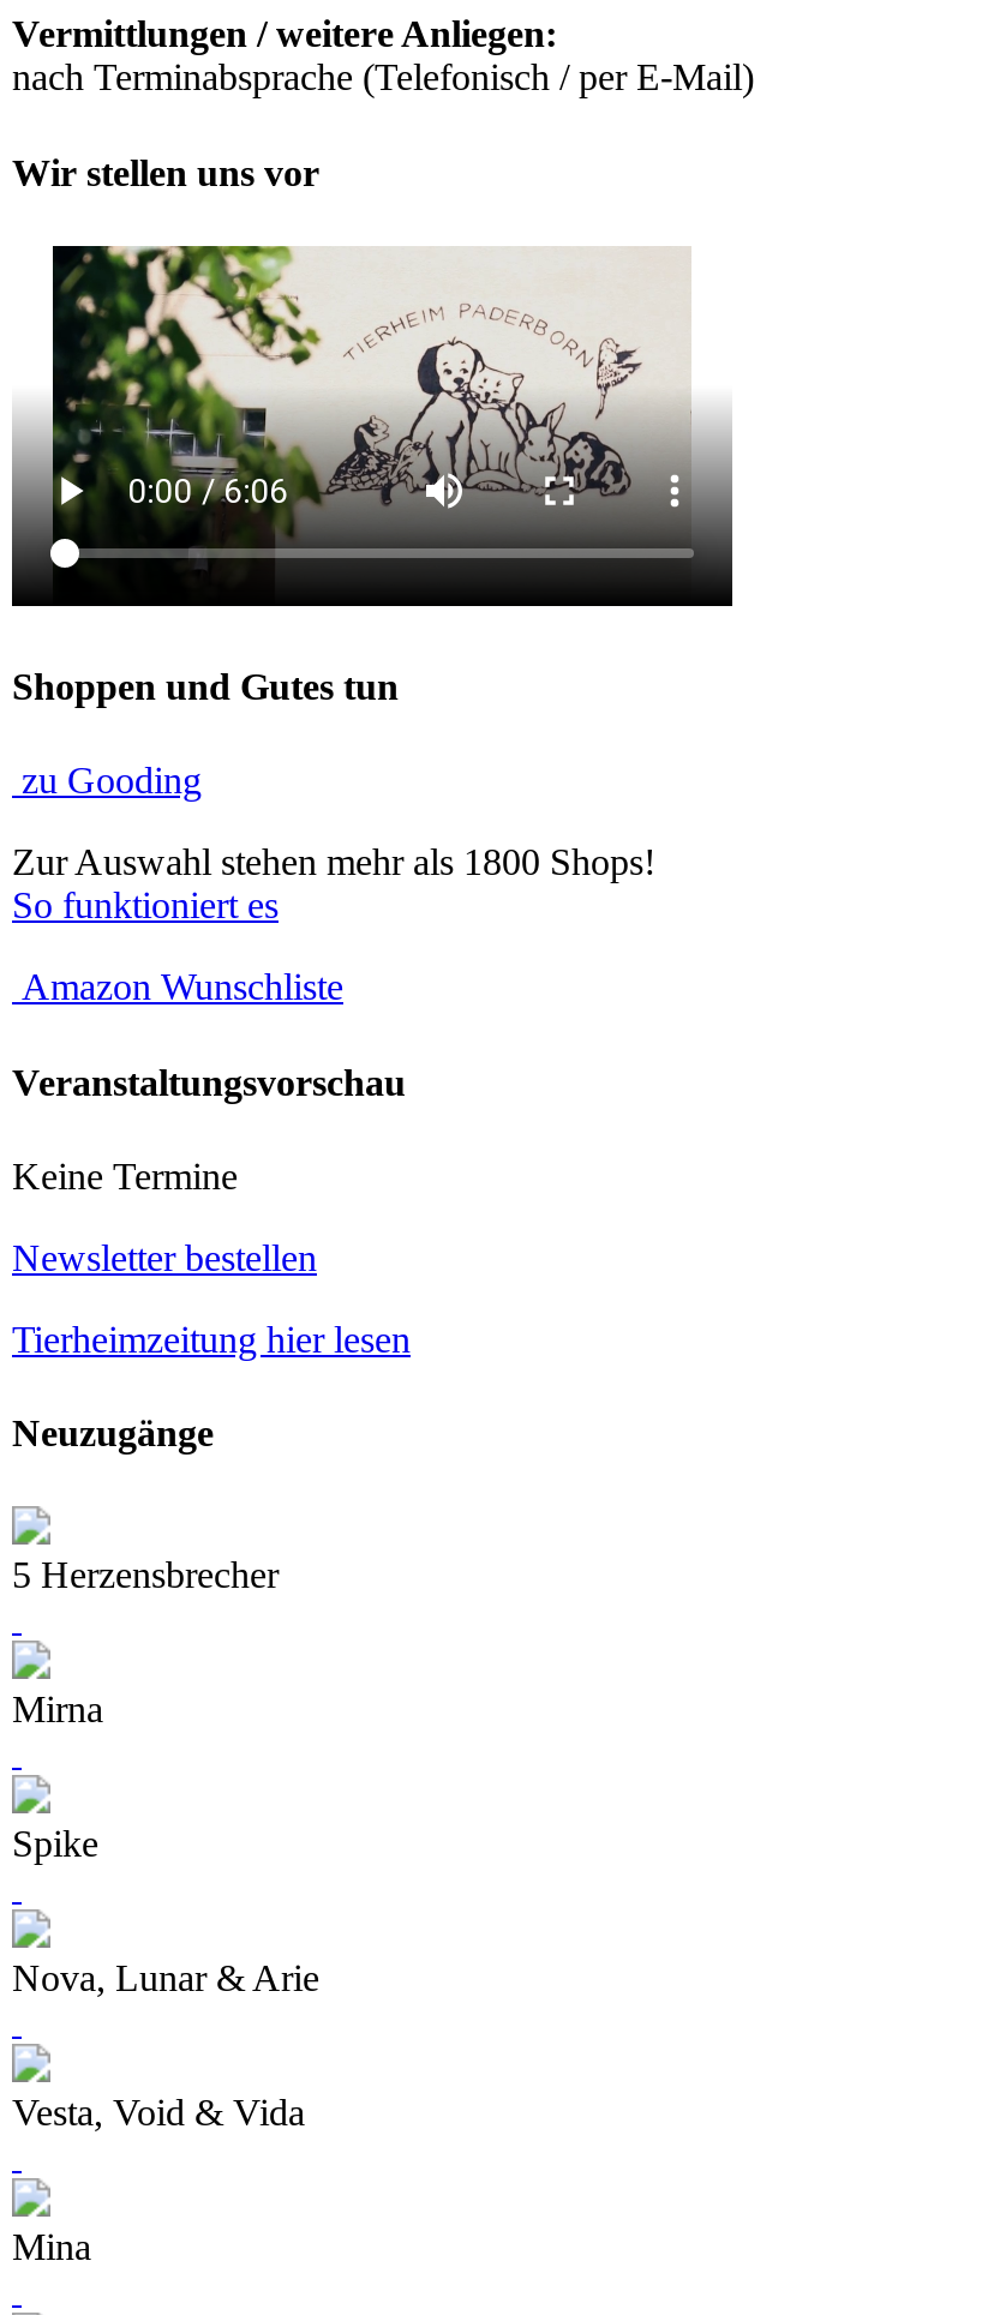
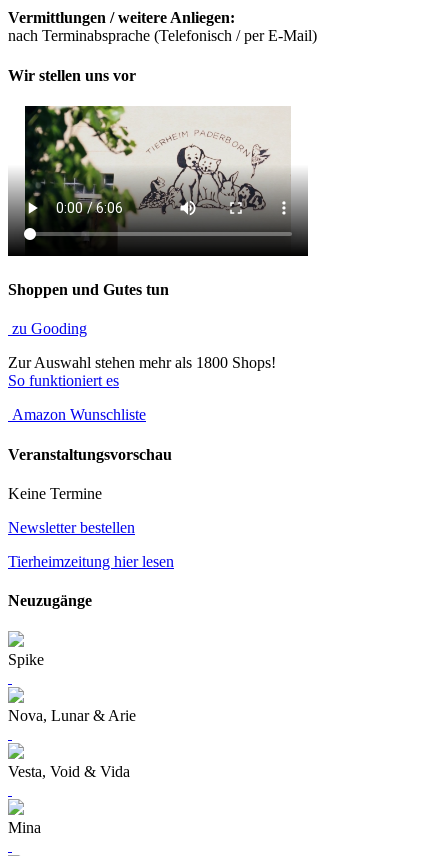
- 5 Herzensbrecher
- Mirna
